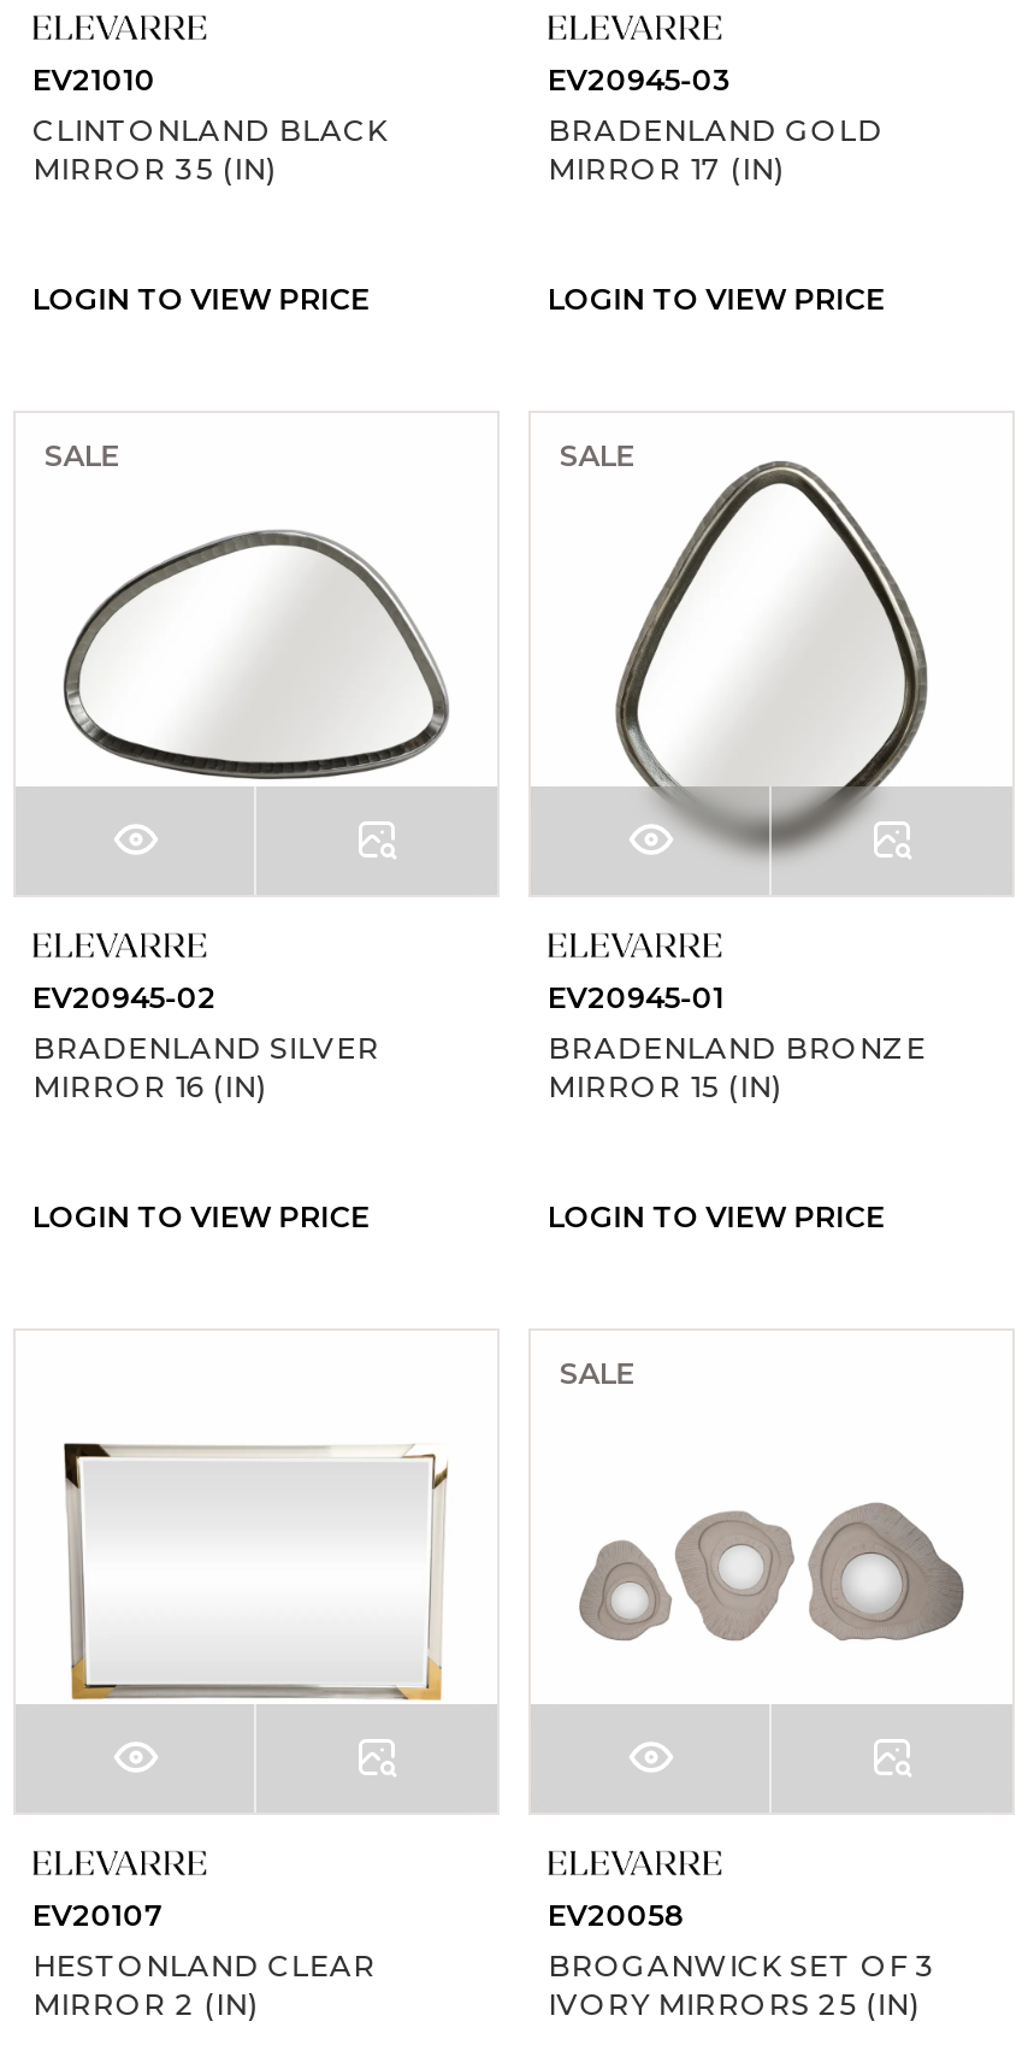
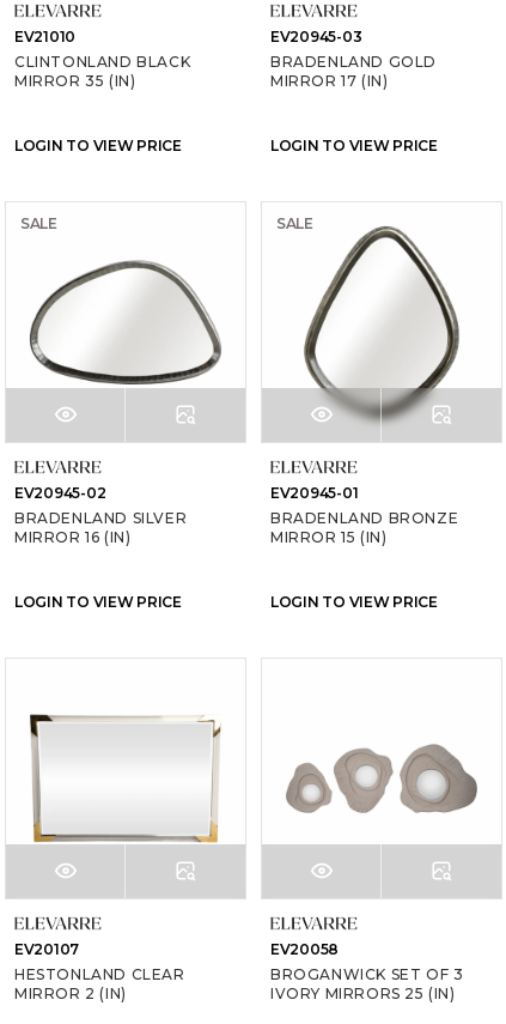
- SALE
